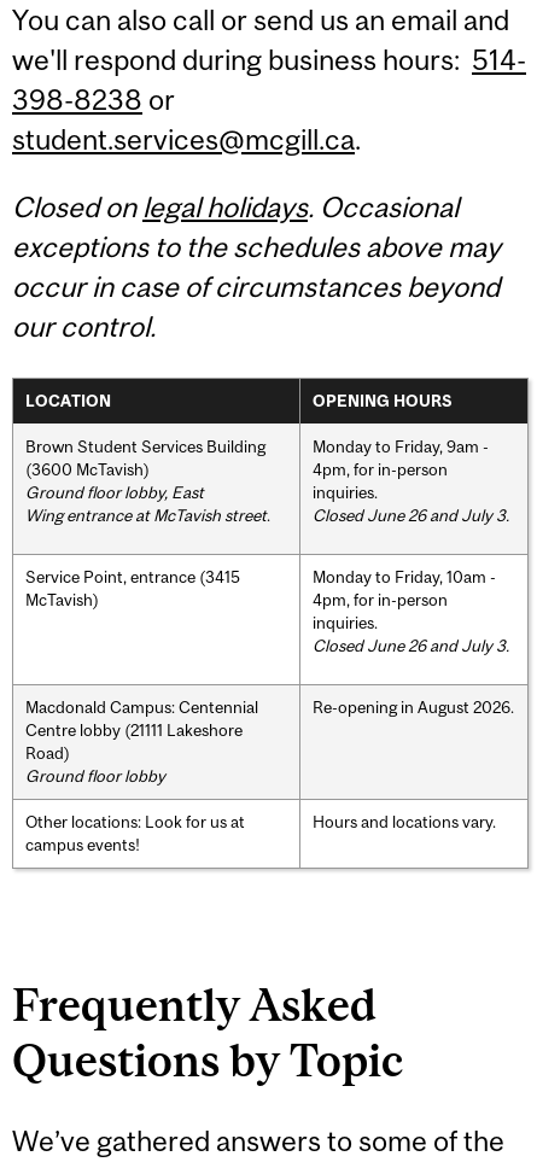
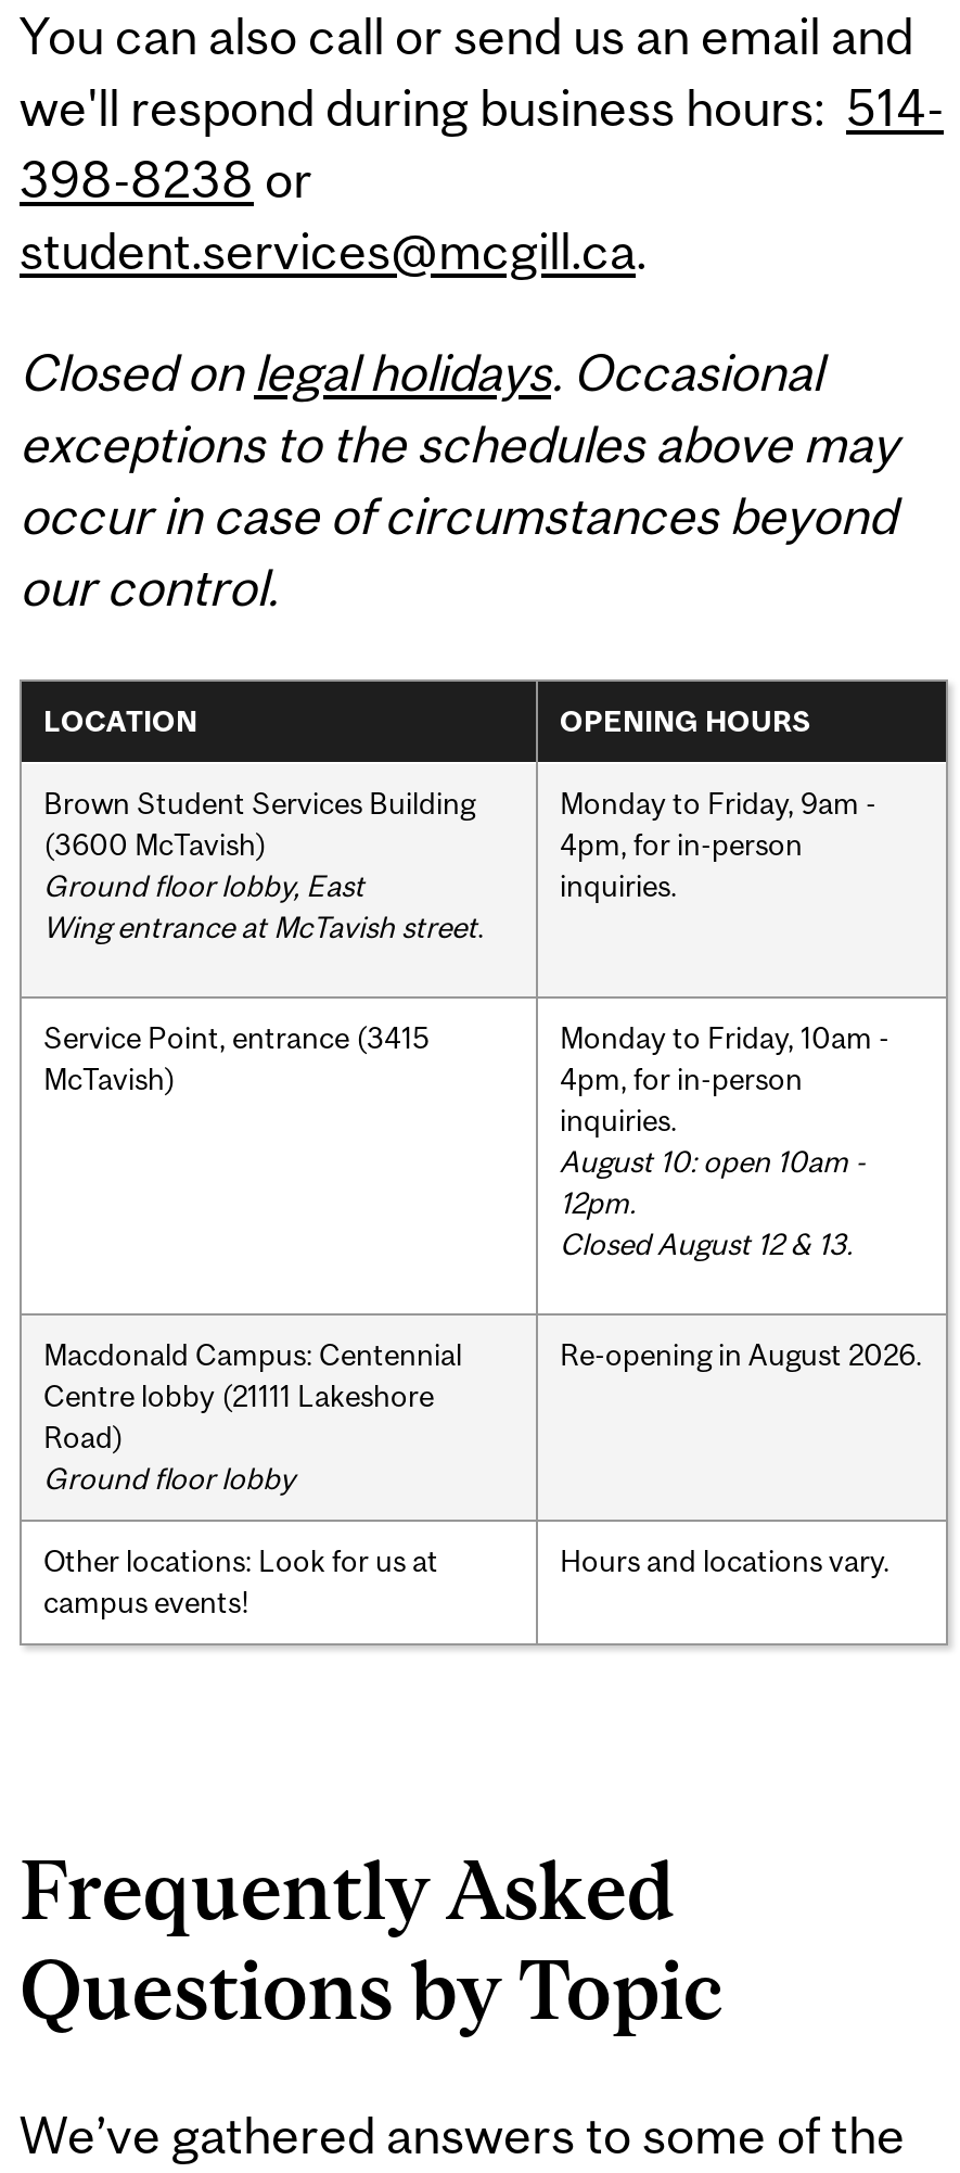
- Closed June 26 and July 3.

- Closed June 26 and July 3.
+ August 10: open 10am -
+ 12pm.
+ Closed August 12 & 13.
